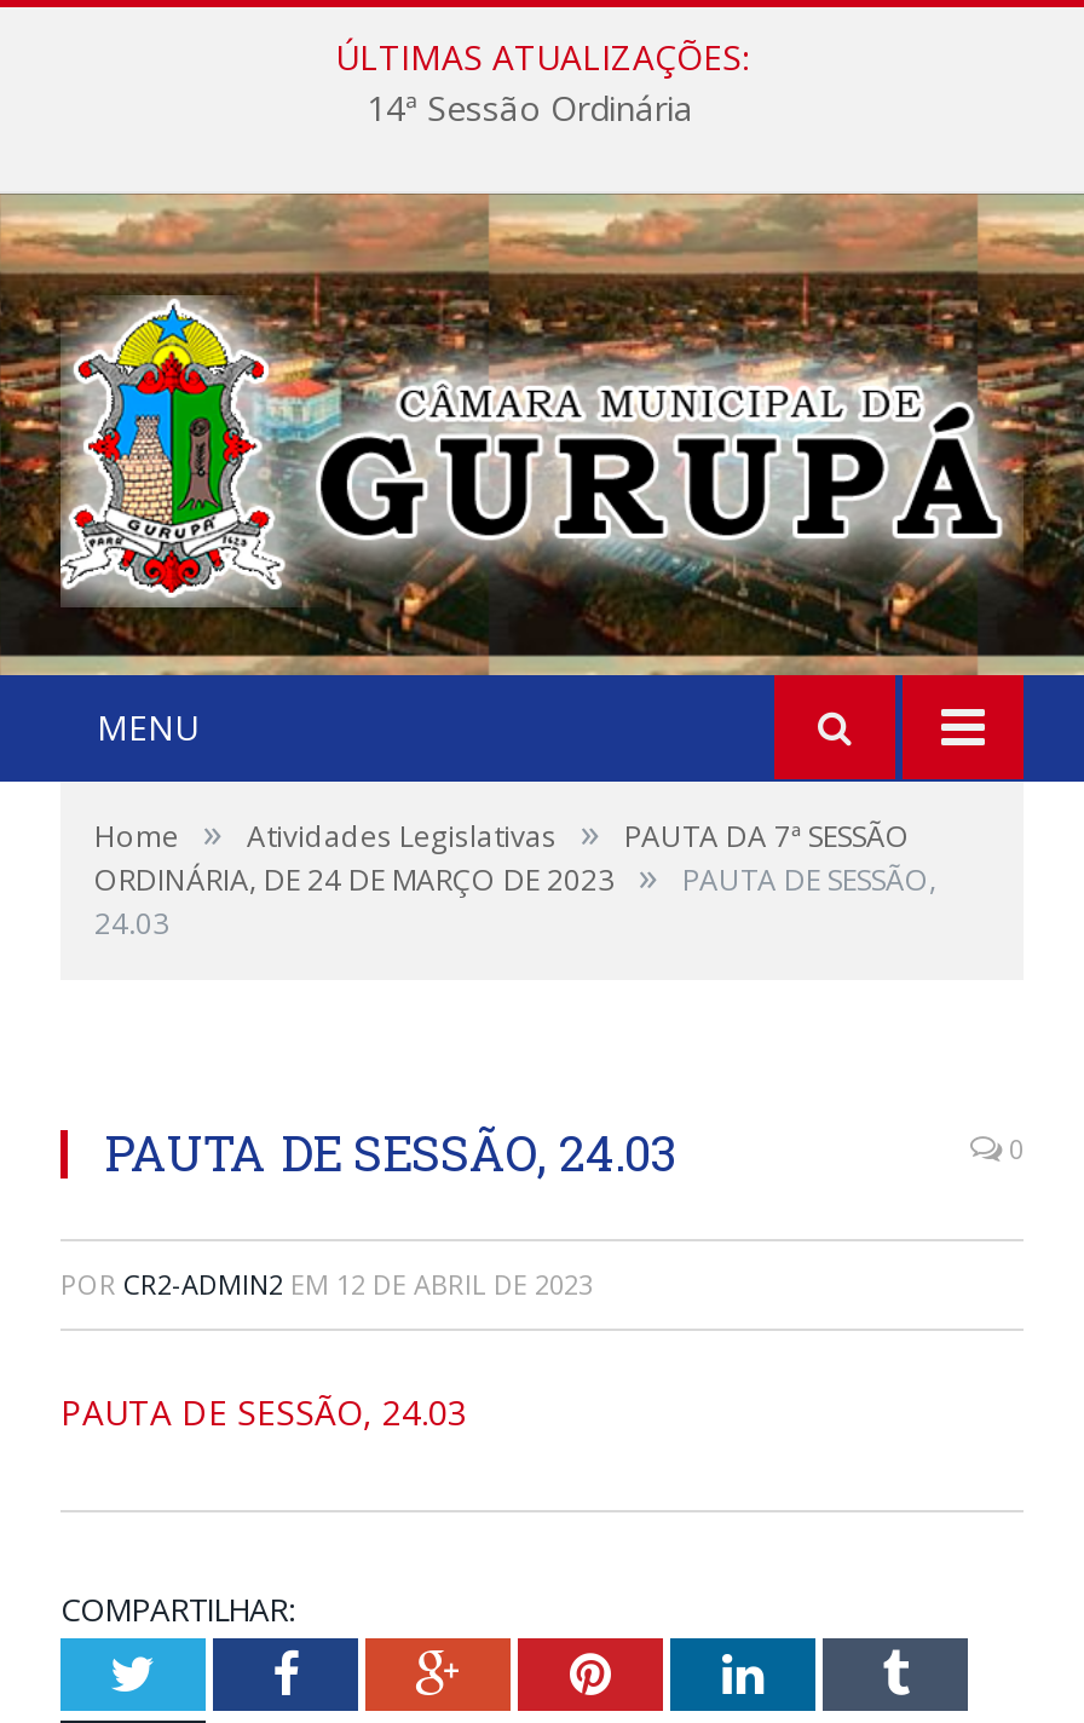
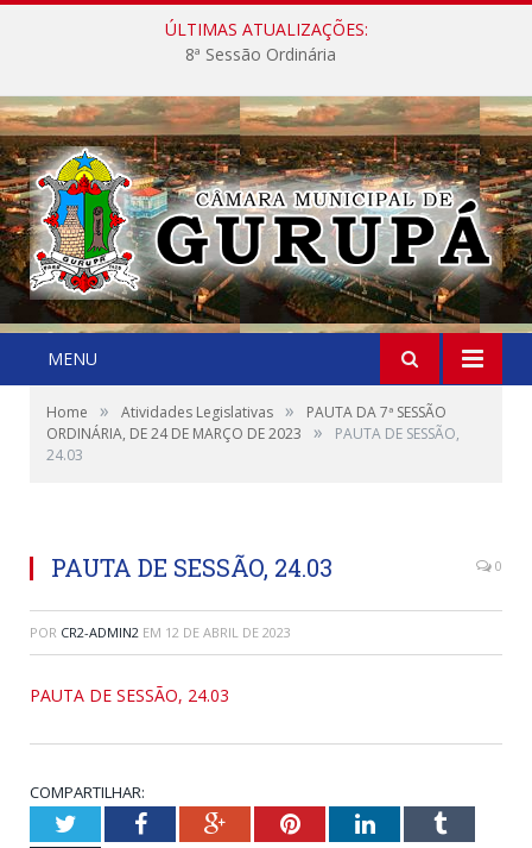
- 14ª Sessão Ordinária
+ 8ª Sessão Ordinária
